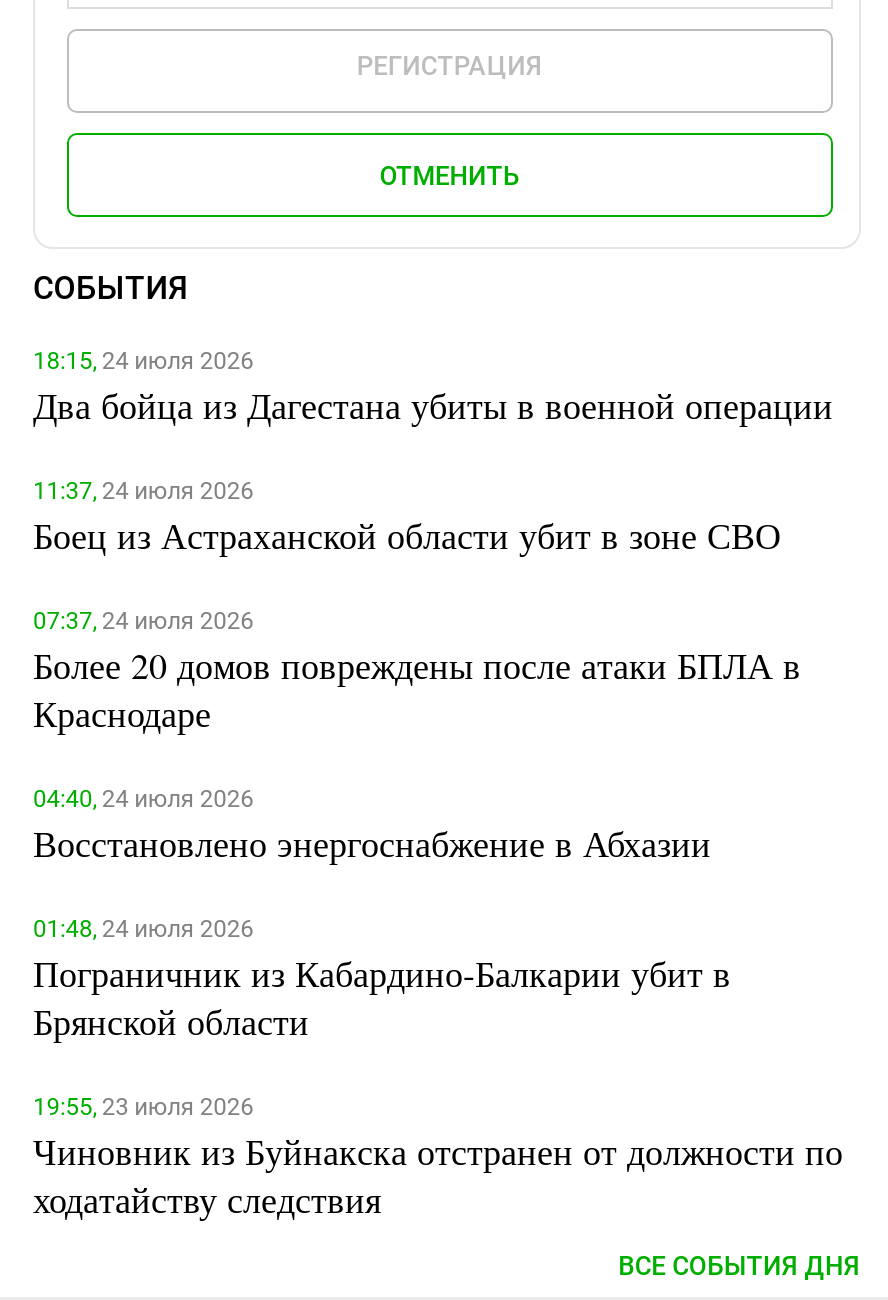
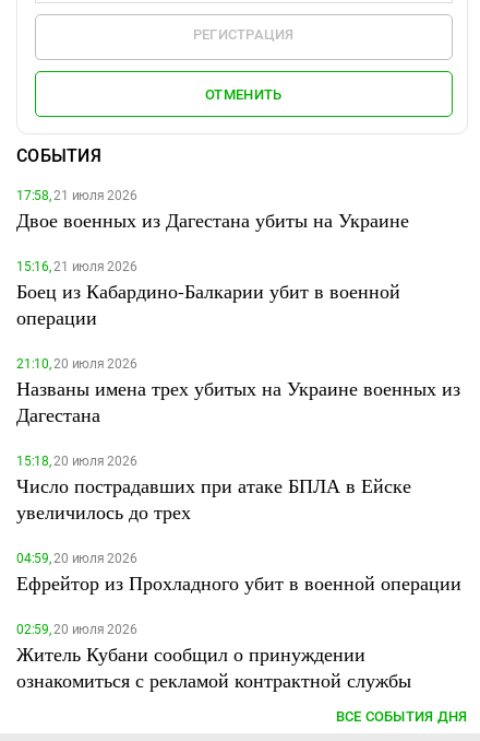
- 18:15, 24 июля 2026
- Два бойца из Дагестана убиты в военной операции
+ 17:58, 21 июля 2026
+ Двое военных из Дагестана убиты на Украине

- 11:37, 24 июля 2026
- Боец из Астраханской области убит в зоне СВО
+ 15:16, 21 июля 2026
+ Боец из Кабардино-Балкарии убит в военной
+ операции

- 07:37, 24 июля 2026
- Более 20 домов повреждены после атаки БПЛА в
- Краснодаре
+ 21:10, 20 июля 2026
+ Названы имена трех убитых на Украине военных из
+ Дагестана

- 04:40, 24 июля 2026
- Восстановлено энергоснабжение в Абхазии
+ 15:18, 20 июля 2026
+ Число пострадавших при атаке БПЛА в Ейске
+ увеличилось до трех

- 01:48, 24 июля 2026
- Пограничник из Кабардино-Балкарии убит в
- Брянской области
+ 04:59, 20 июля 2026
+ Ефрейтор из Прохладного убит в военной операции

- 19:55, 23 июля 2026
- Чиновник из Буйнакска отстранен от должности по
- ходатайству следствия
+ 02:59, 20 июля 2026
+ Житель Кубани сообщил о принуждении
+ ознакомиться с рекламой контрактной службы
